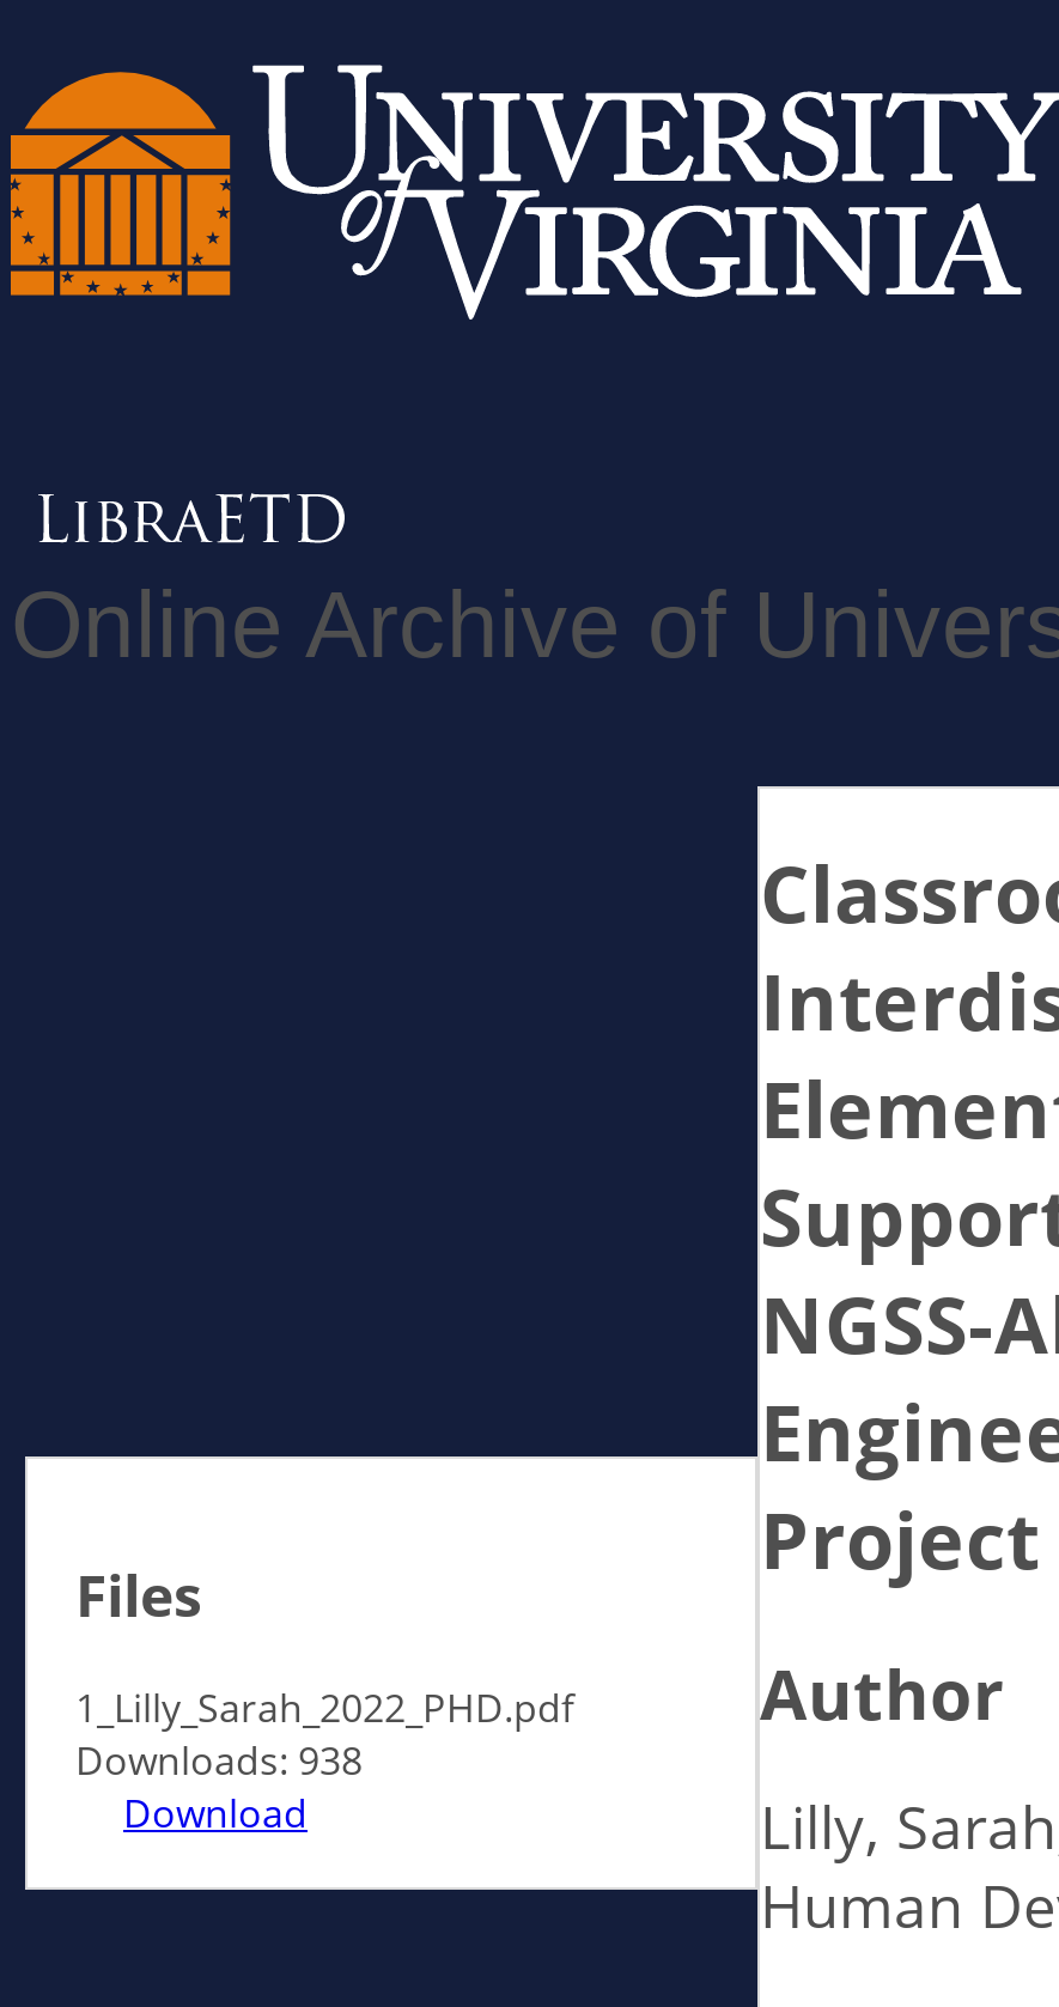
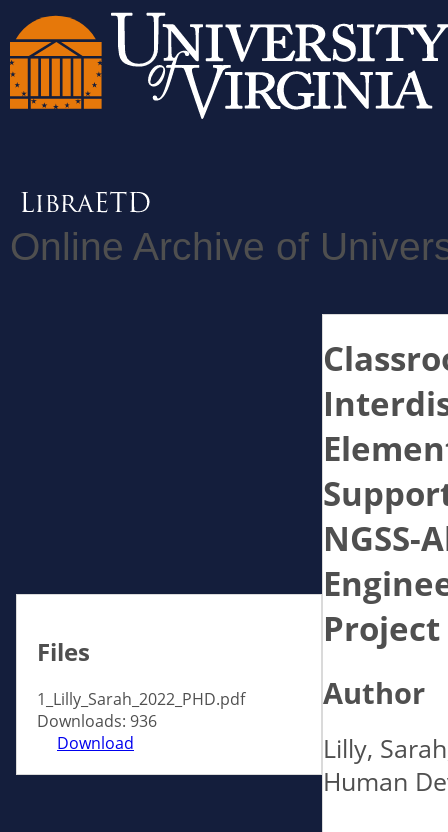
- Downloads: 938
+ Downloads: 936
